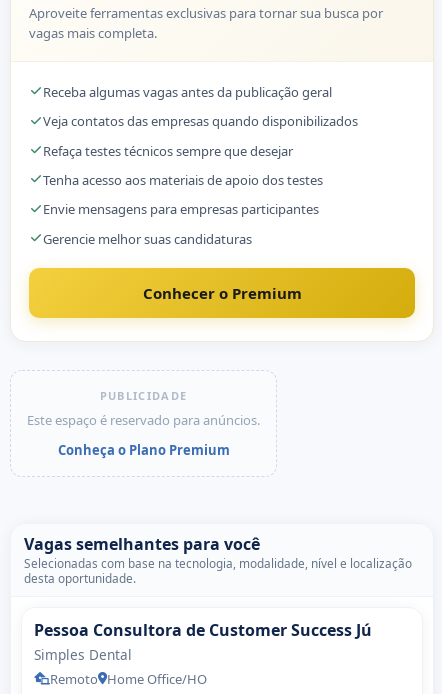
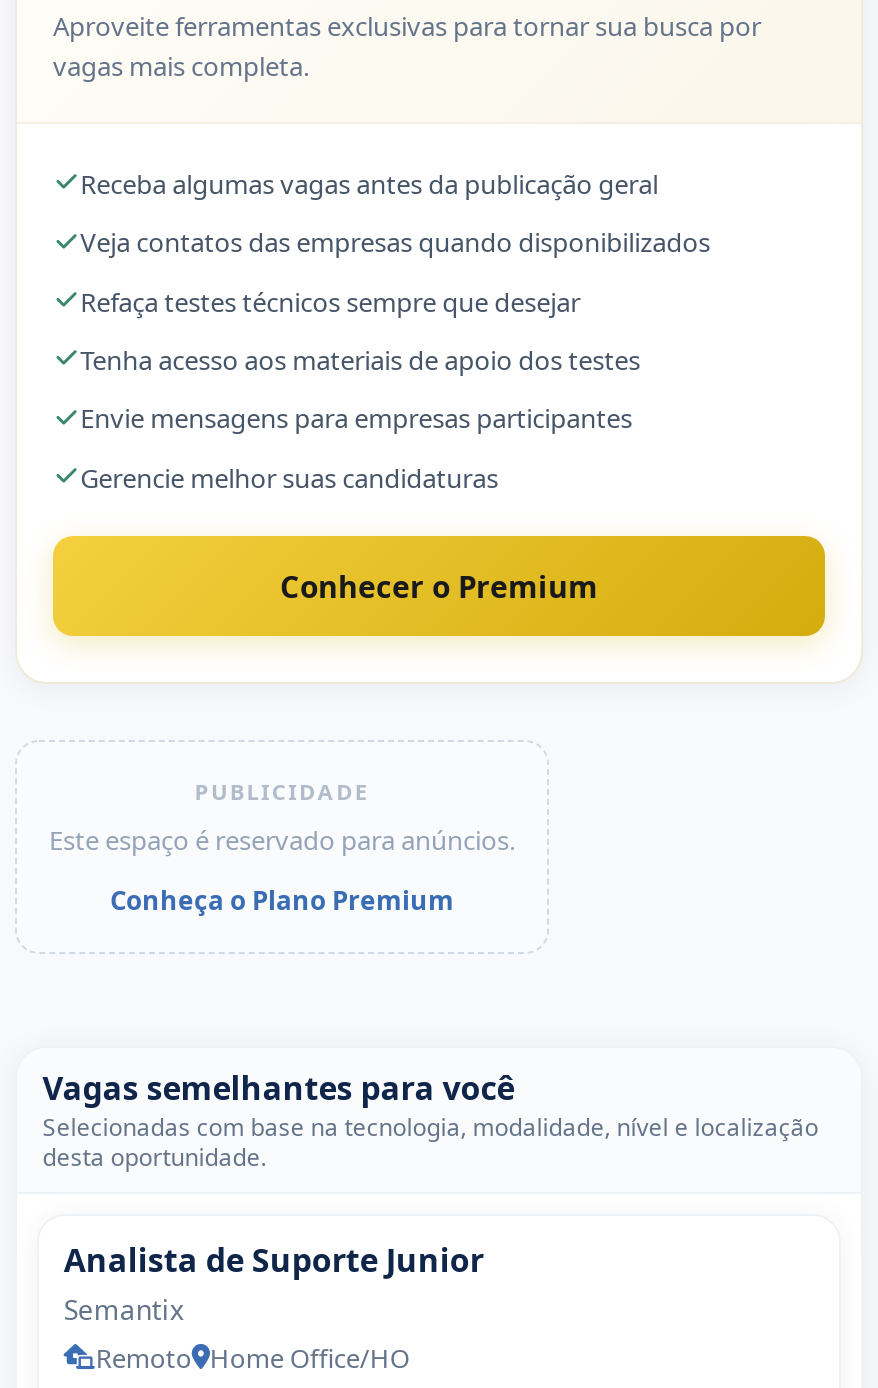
- Pessoa Consultora de Customer Success Jú
- Simples Dental
+ Analista de Suporte Junior
+ Semantix
